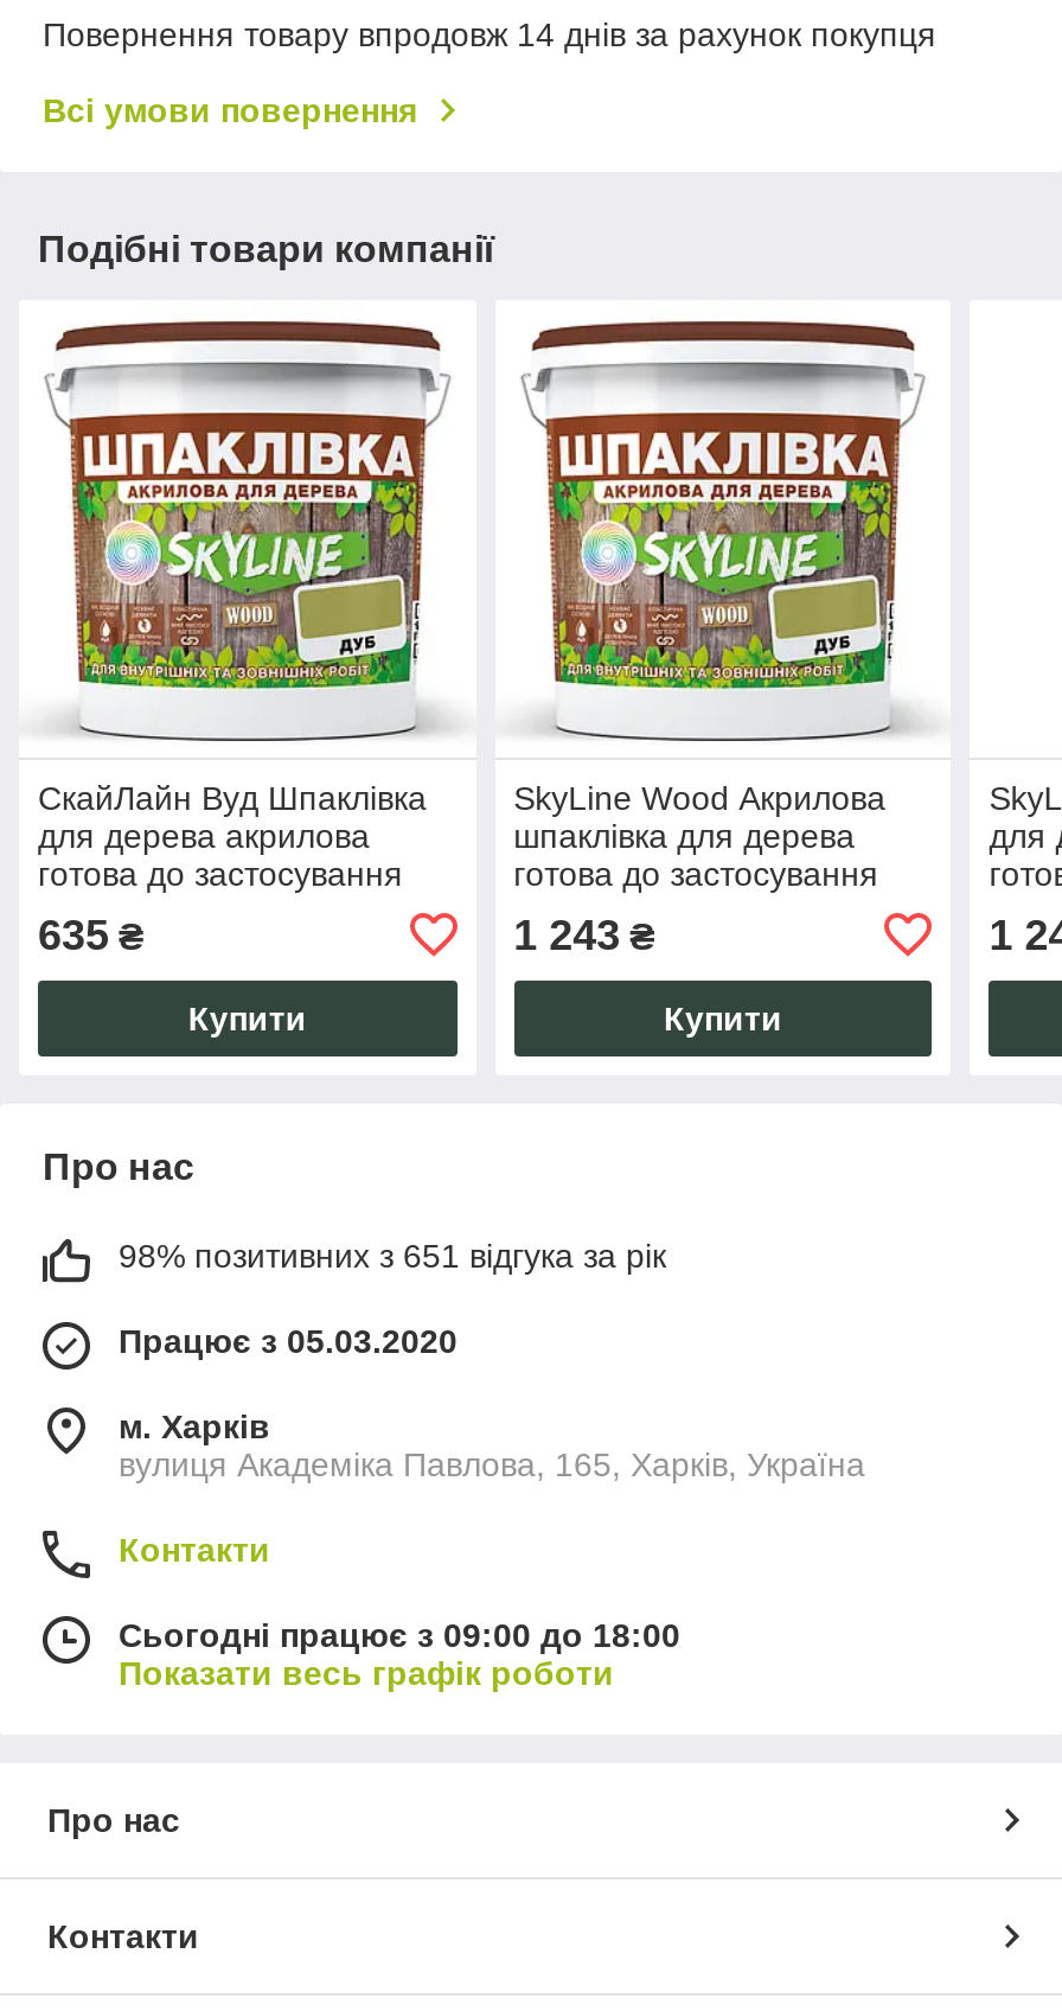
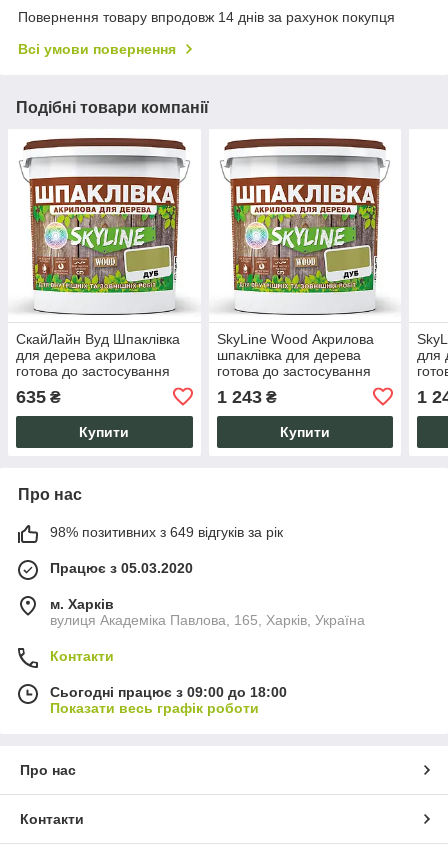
- 98% позитивних з 651 відгука за рік
+ 98% позитивних з 649 відгуків за рік
